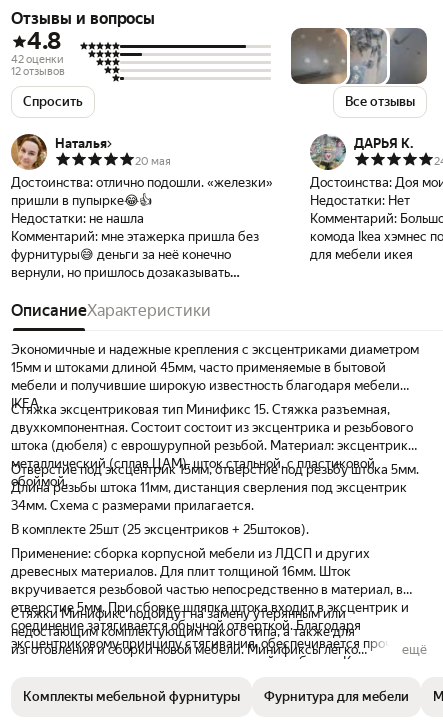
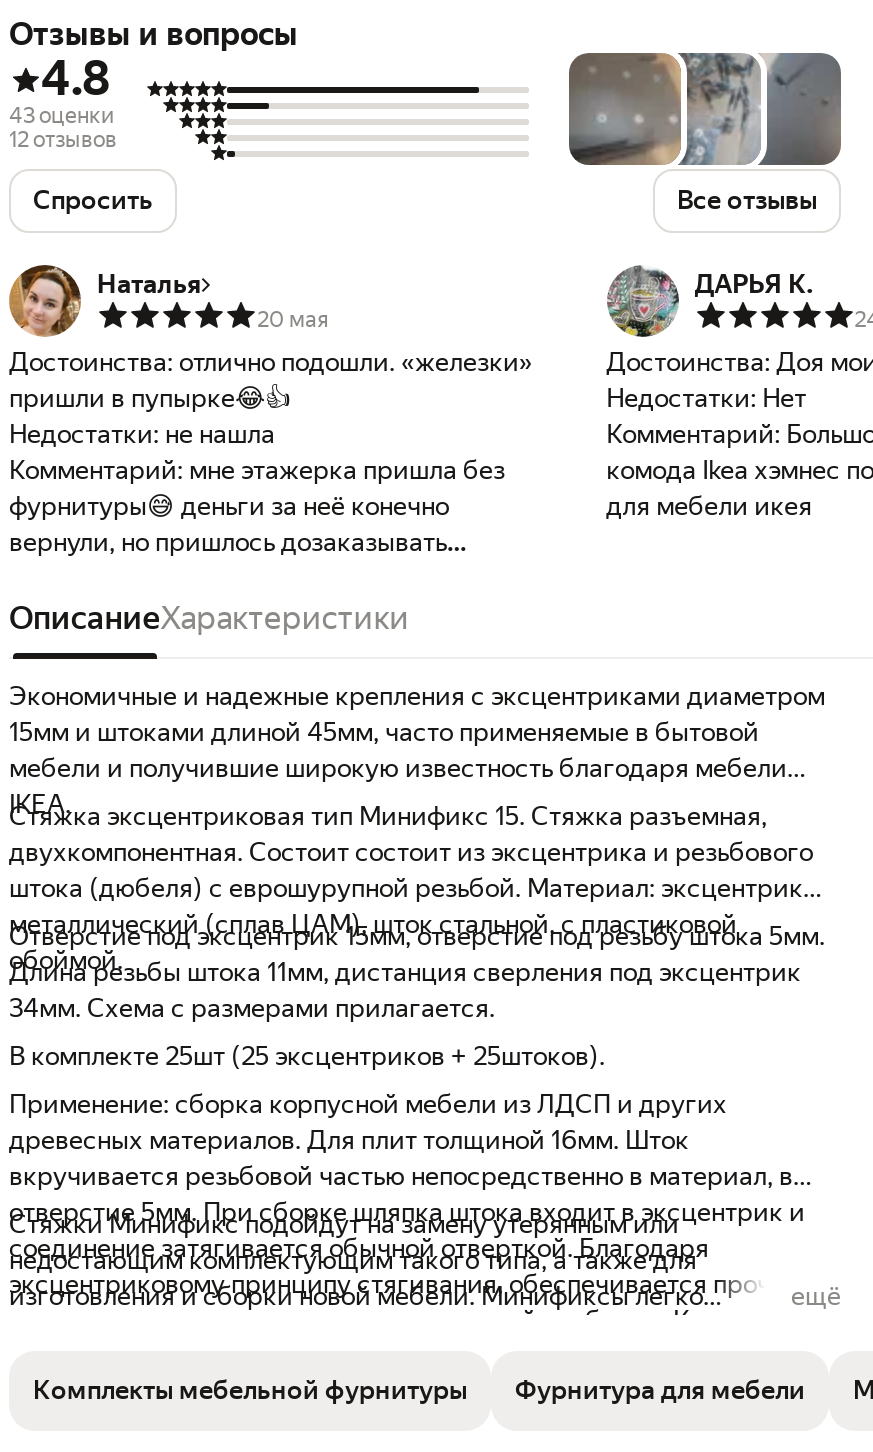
- 42 оценки
+ 43 оценки
